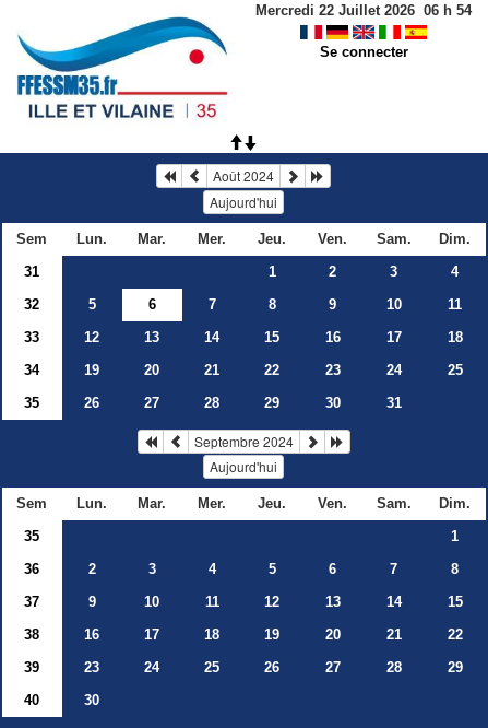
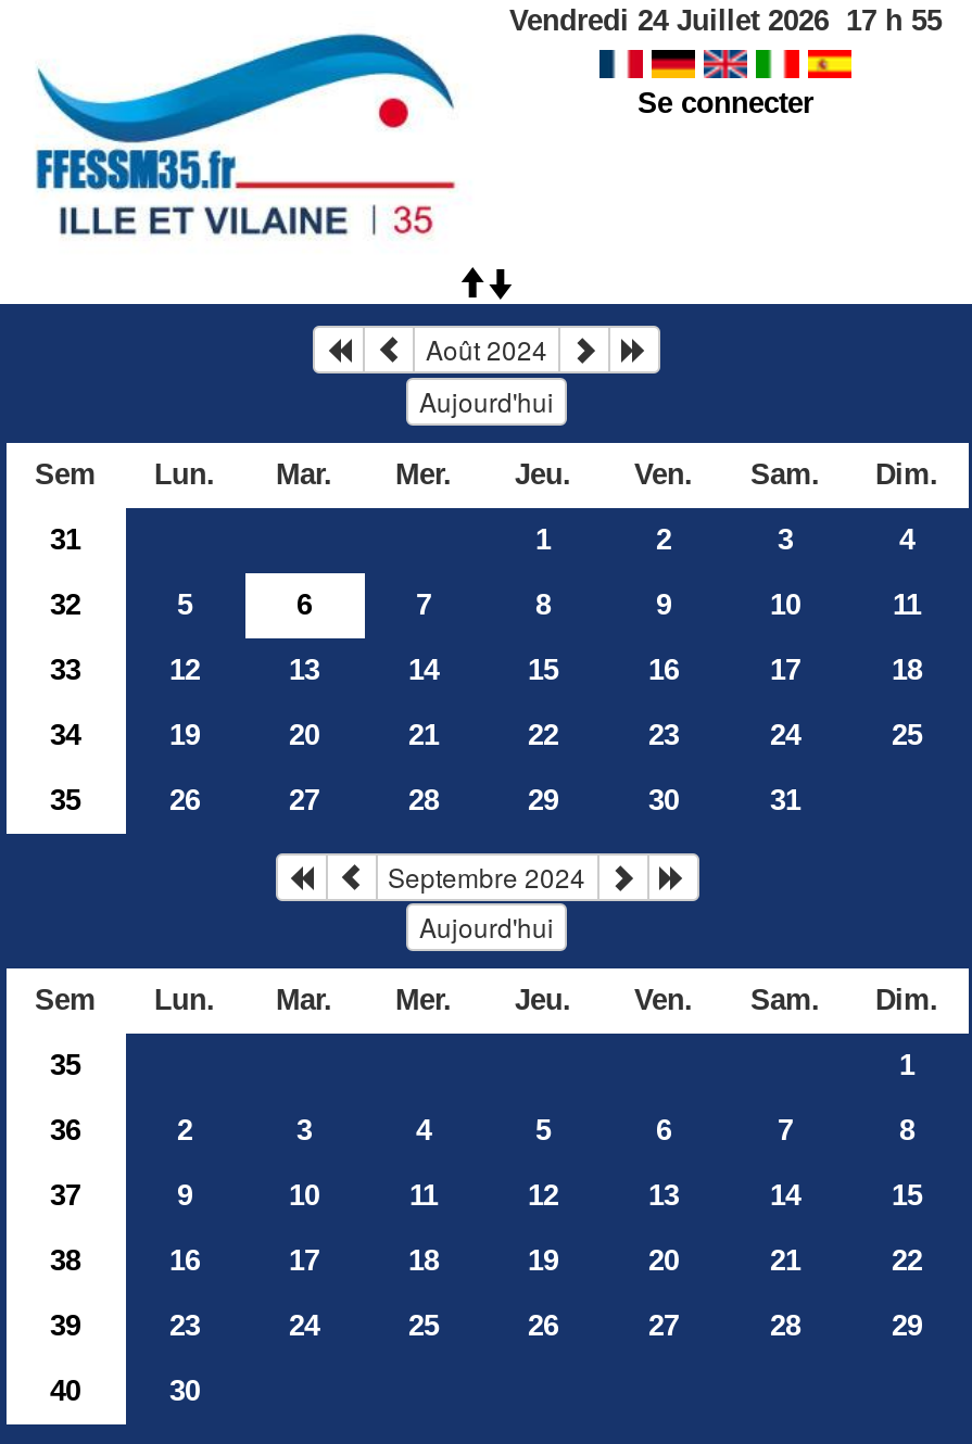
- Mercredi 22 Juillet 2026 06 h 54
+ Vendredi 24 Juillet 2026 17 h 55
